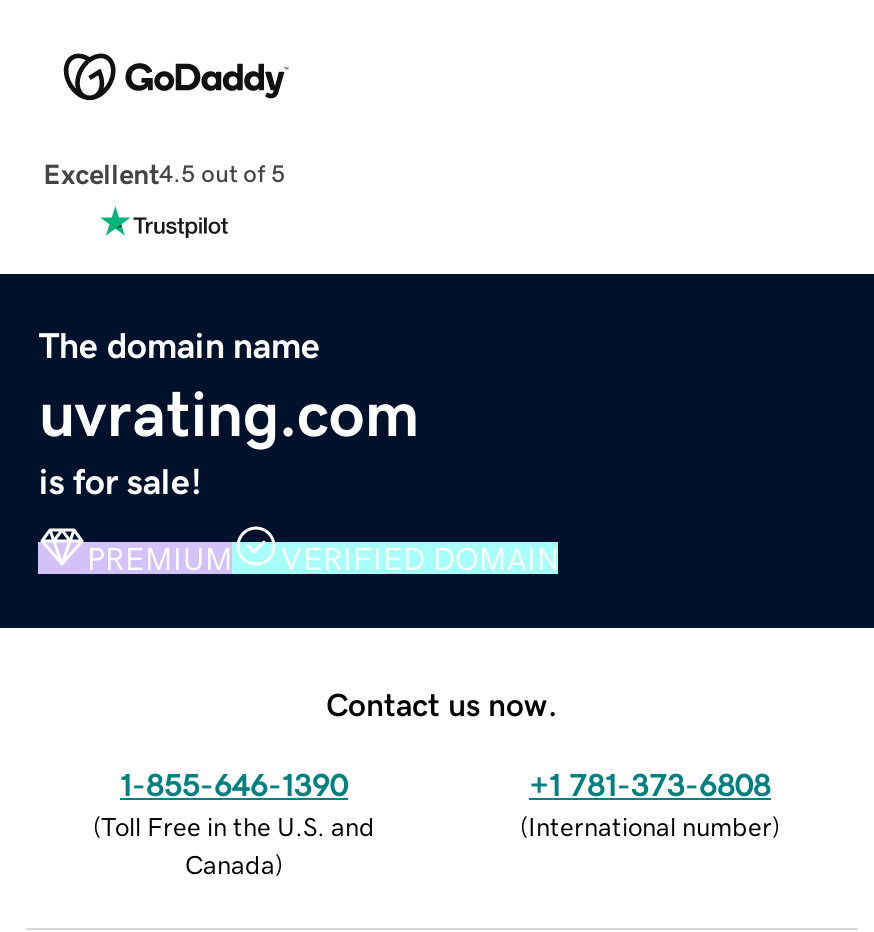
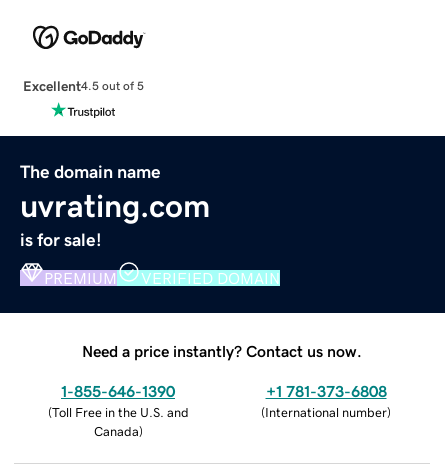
- Contact us now.
+ Need a price instantly? Contact us now.
